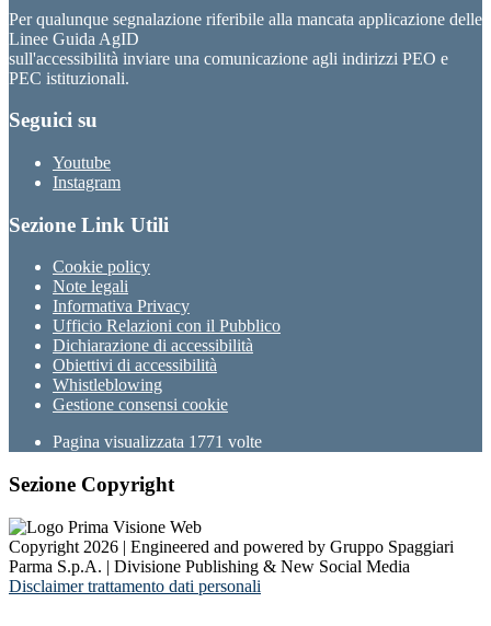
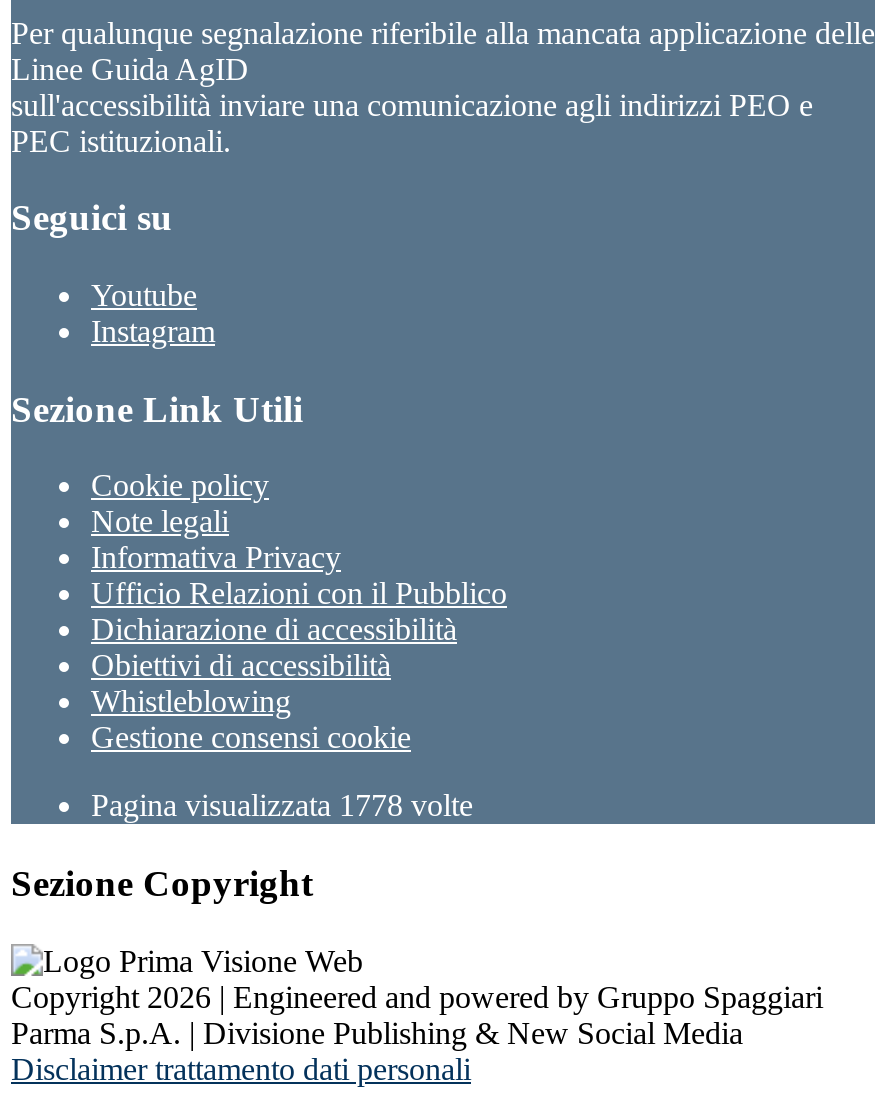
- Pagina visualizzata 1771 volte
+ Pagina visualizzata 1778 volte
